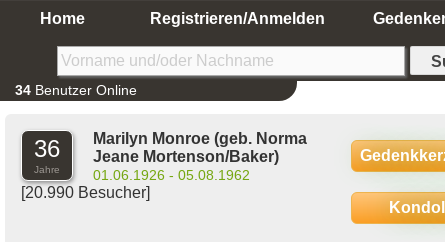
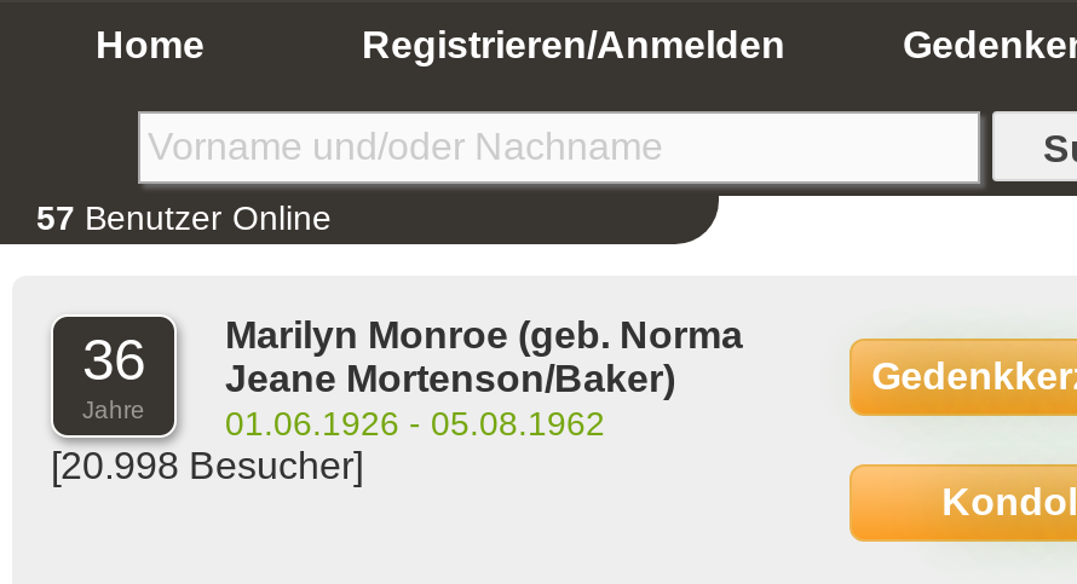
- 34 Benutzer Online
+ 57 Benutzer Online

- [20.990 Besucher]
+ [20.998 Besucher]
